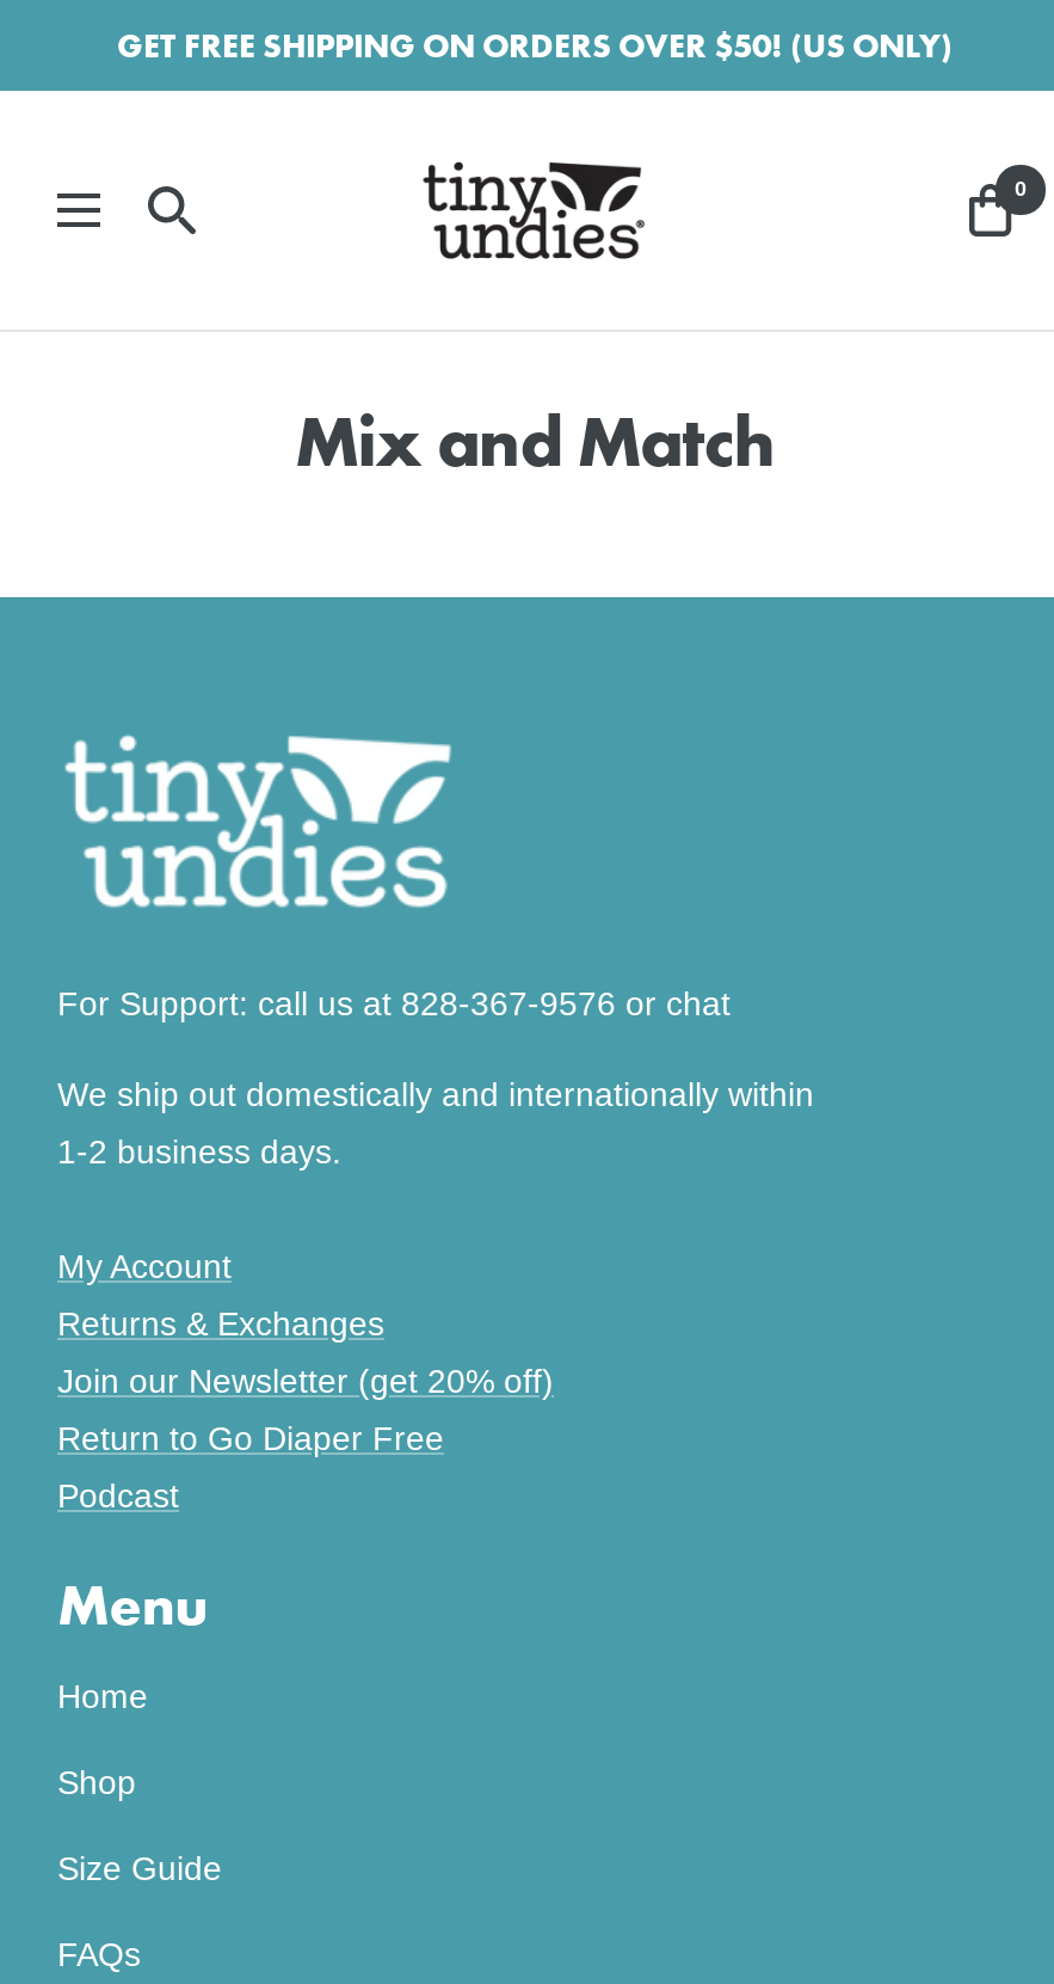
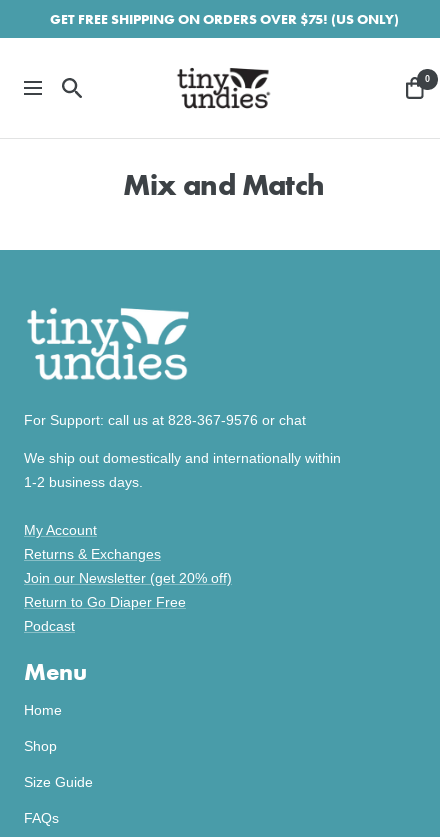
- GET FREE SHIPPING ON ORDERS OVER $50! (US ONLY)
+ GET FREE SHIPPING ON ORDERS OVER $75! (US ONLY)
